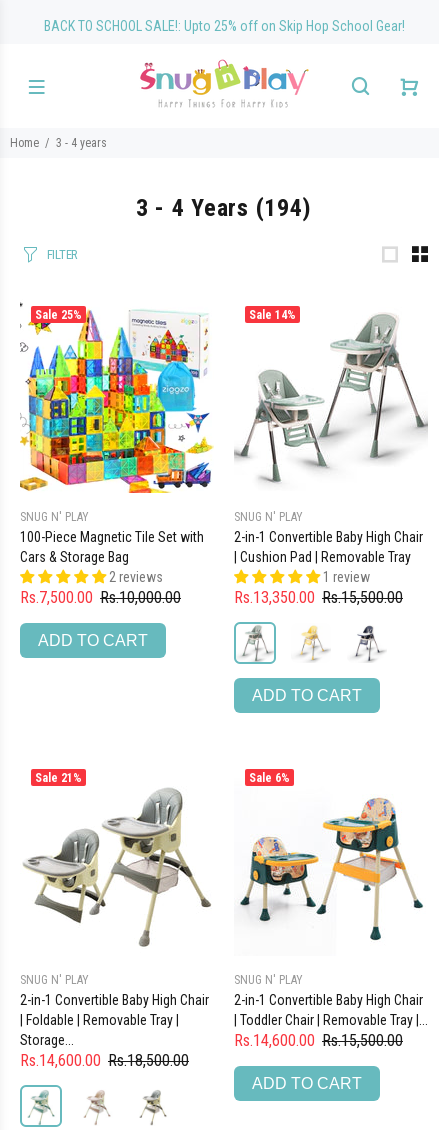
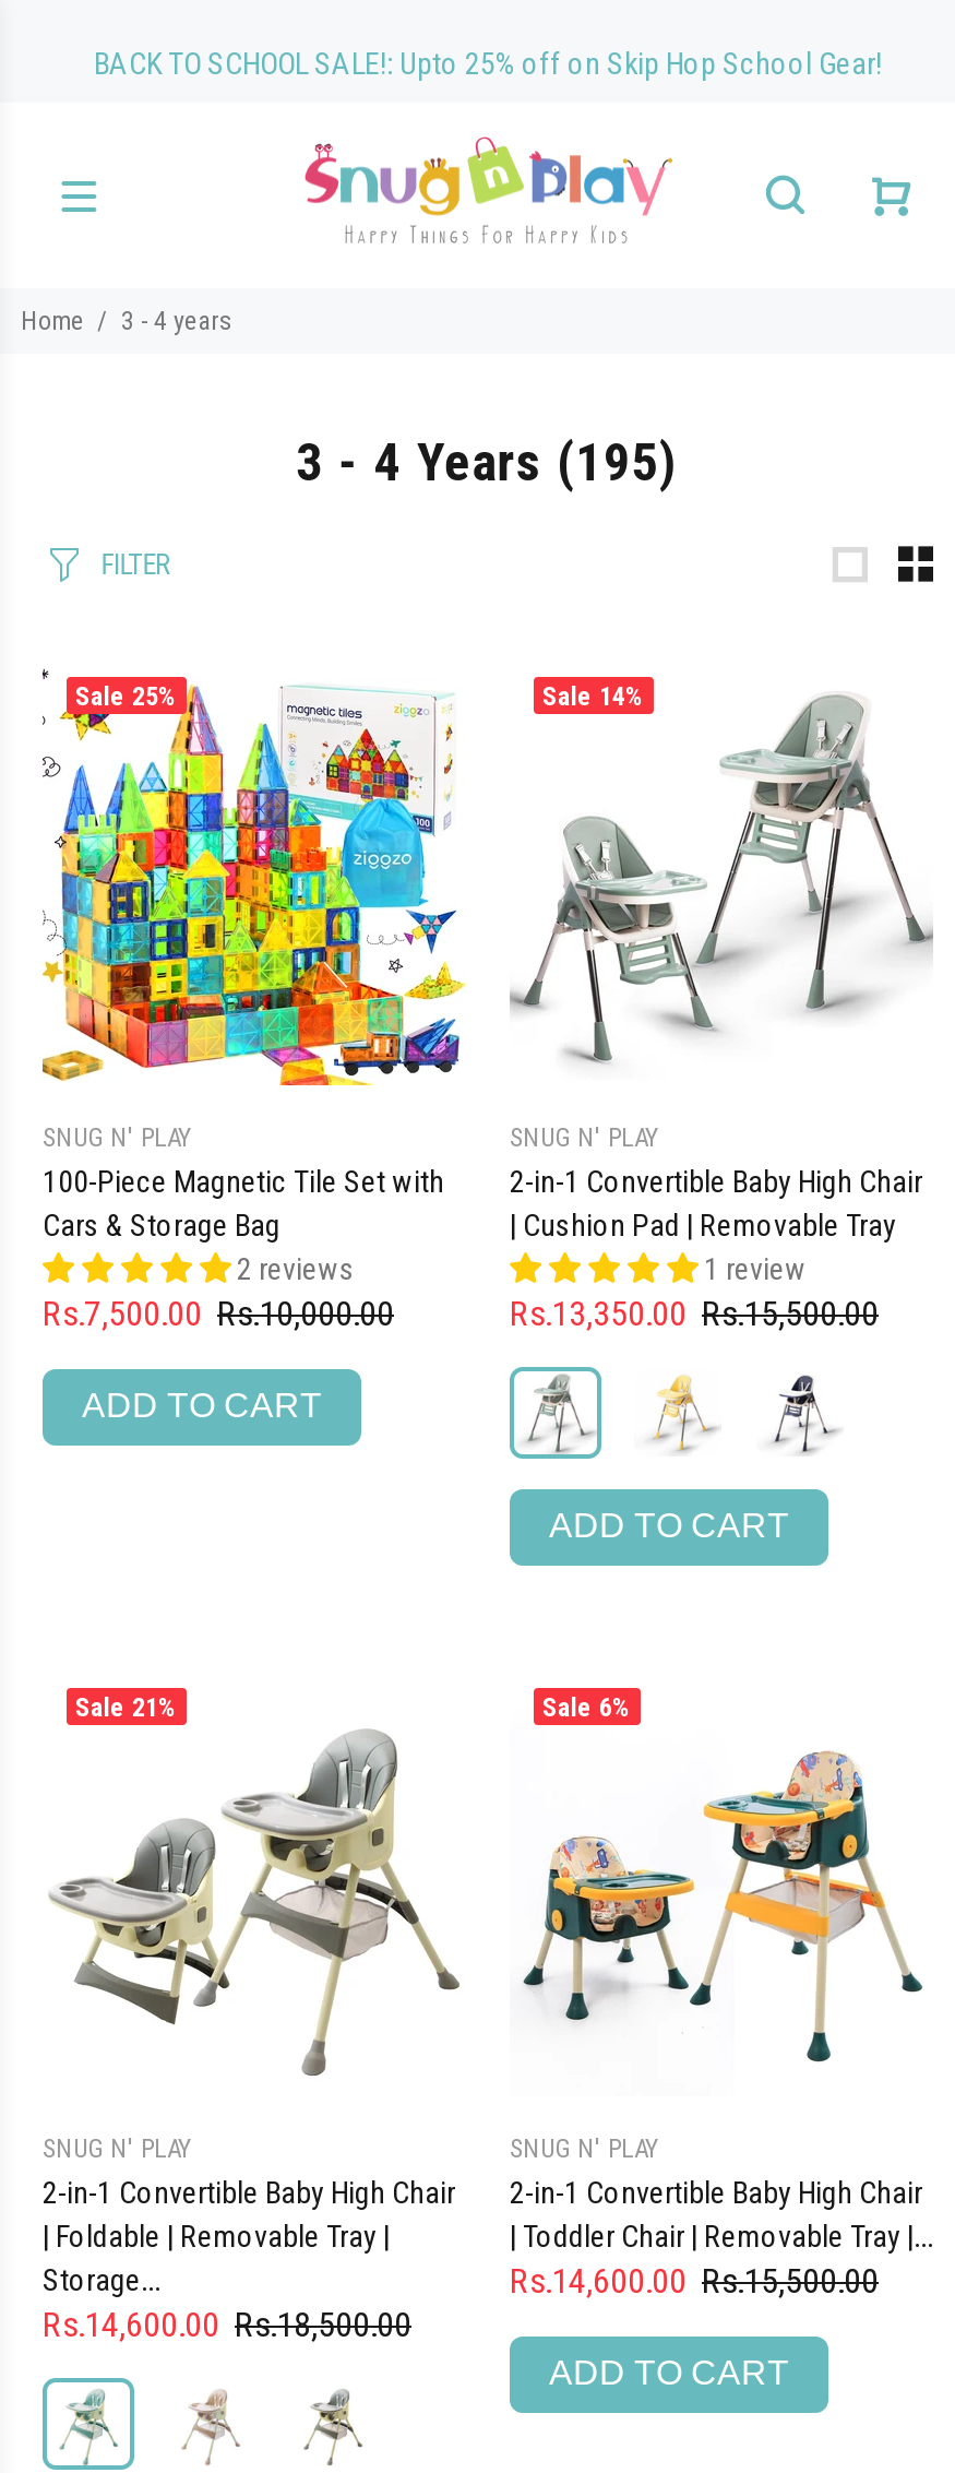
- 3 - 4 Years (194)
+ 3 - 4 Years (195)
